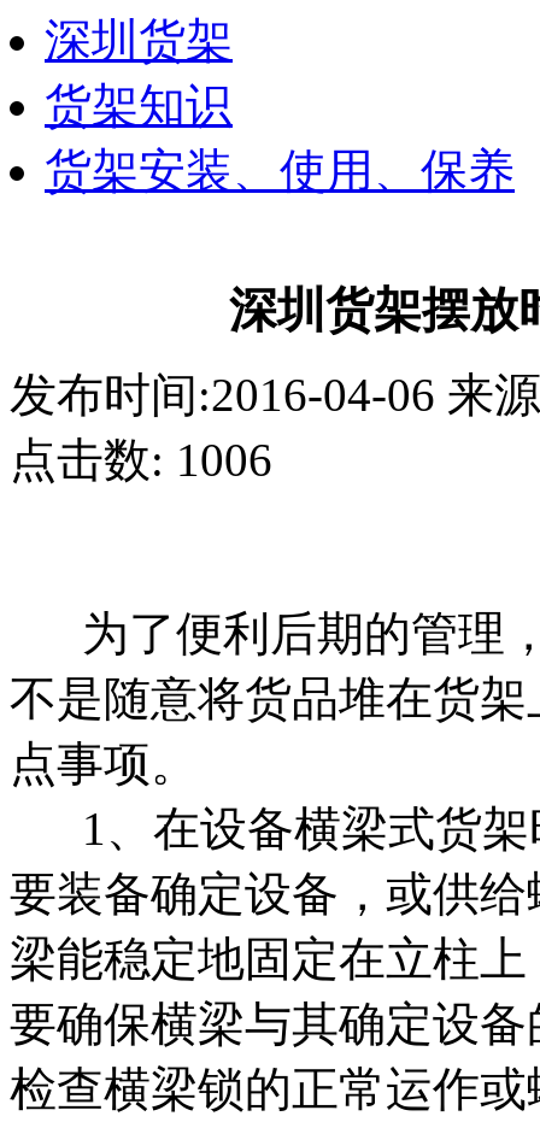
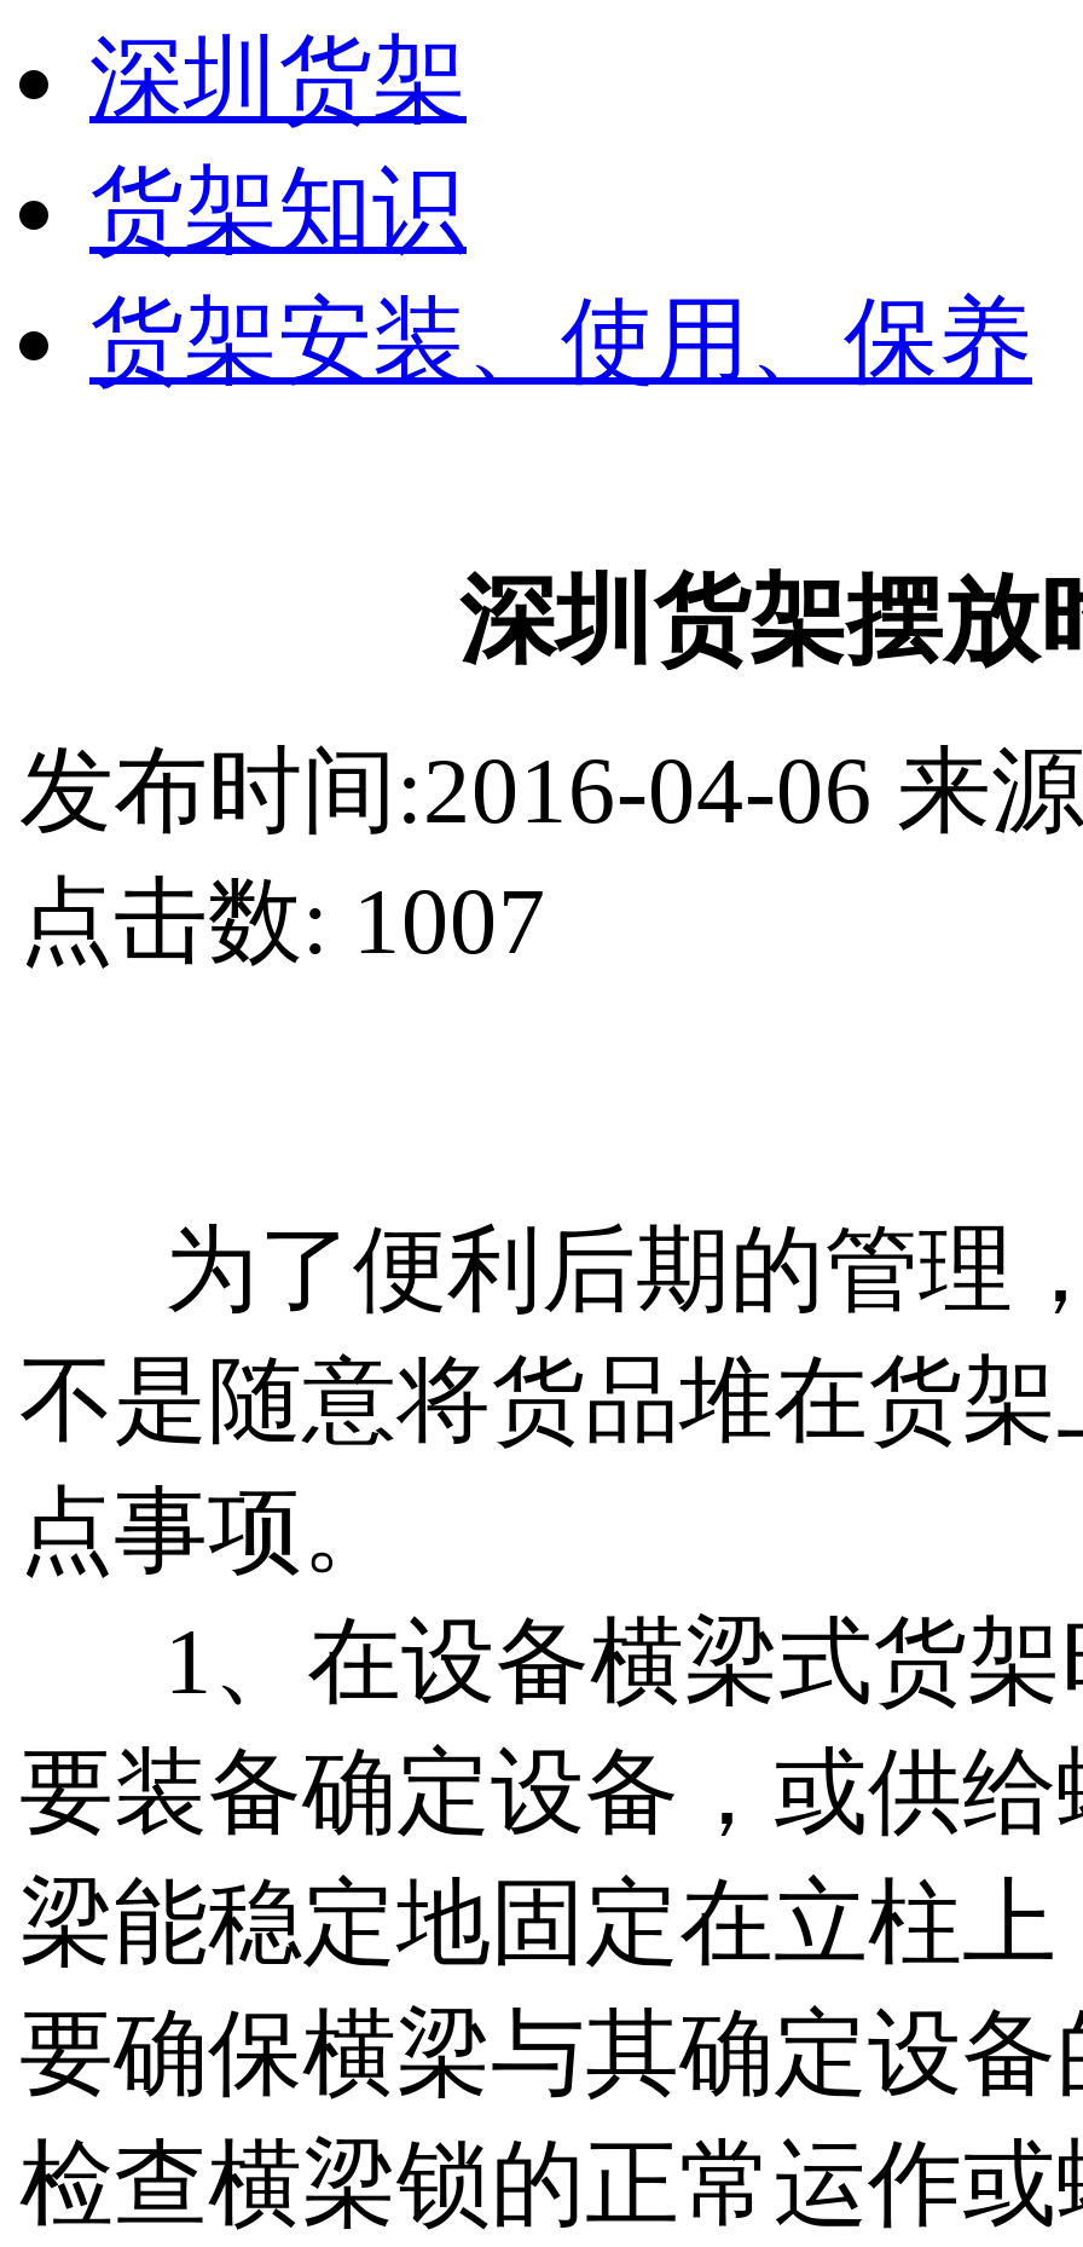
- 点击数: 1006
+ 点击数: 1007
